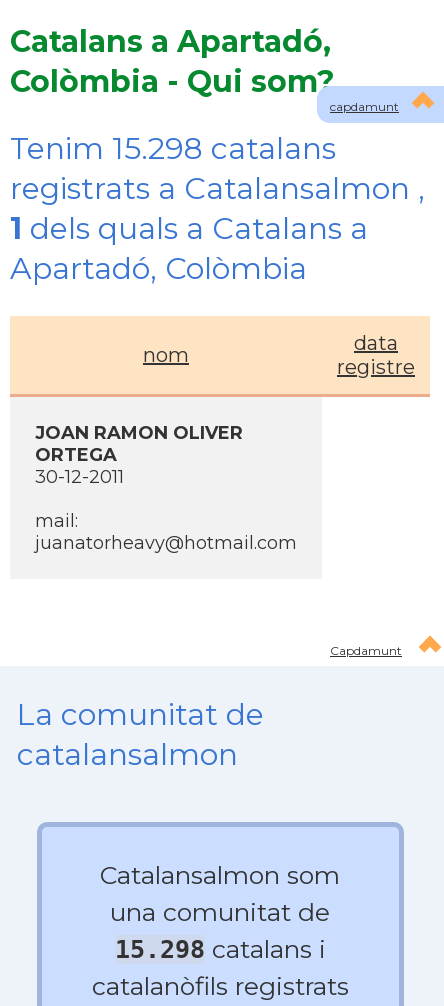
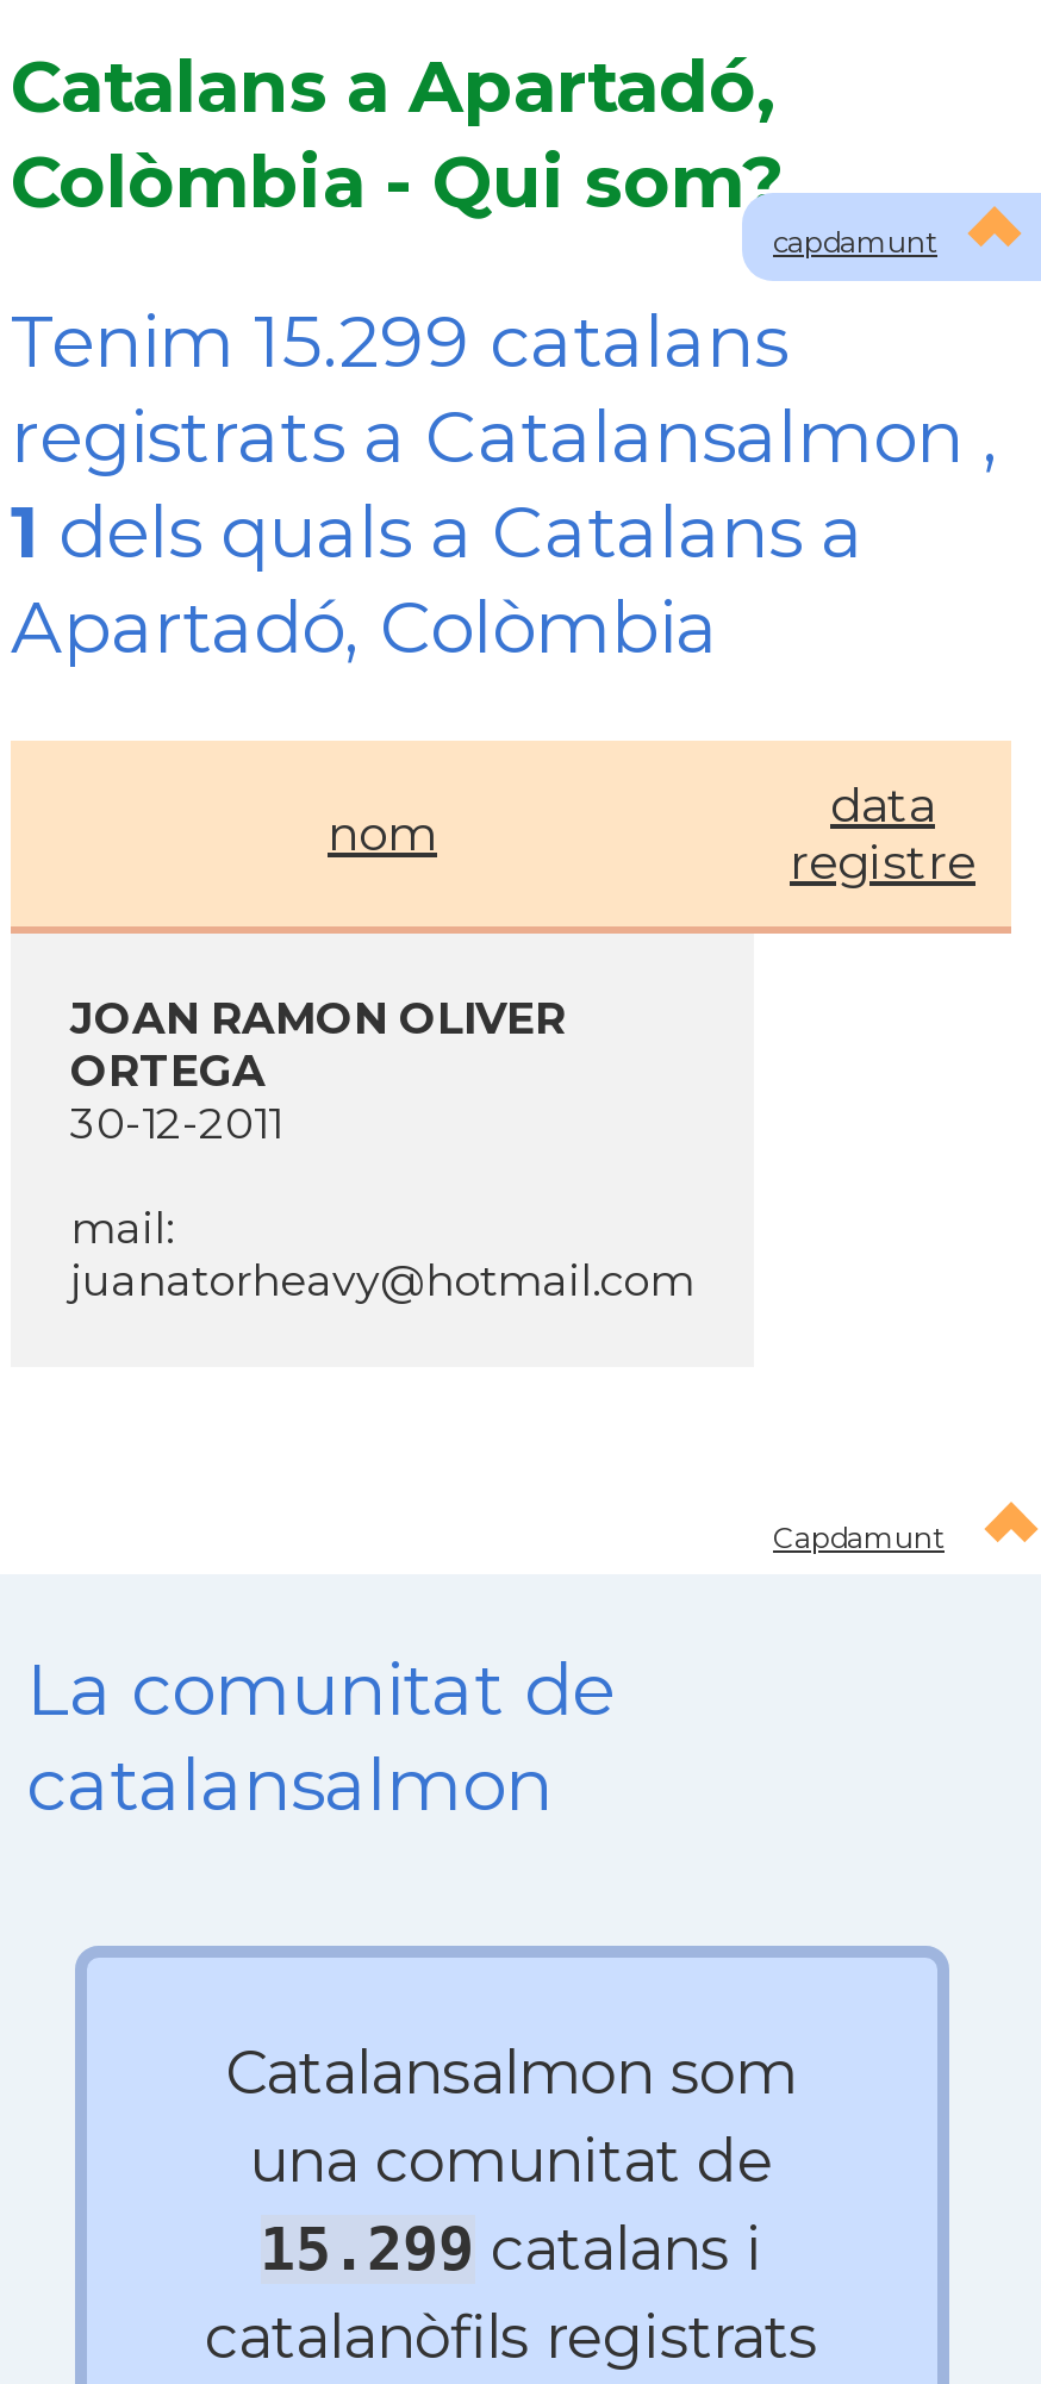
- Tenim 15.298 catalans
+ Tenim 15.299 catalans

- 15.298 catalans i
+ 15.299 catalans i
